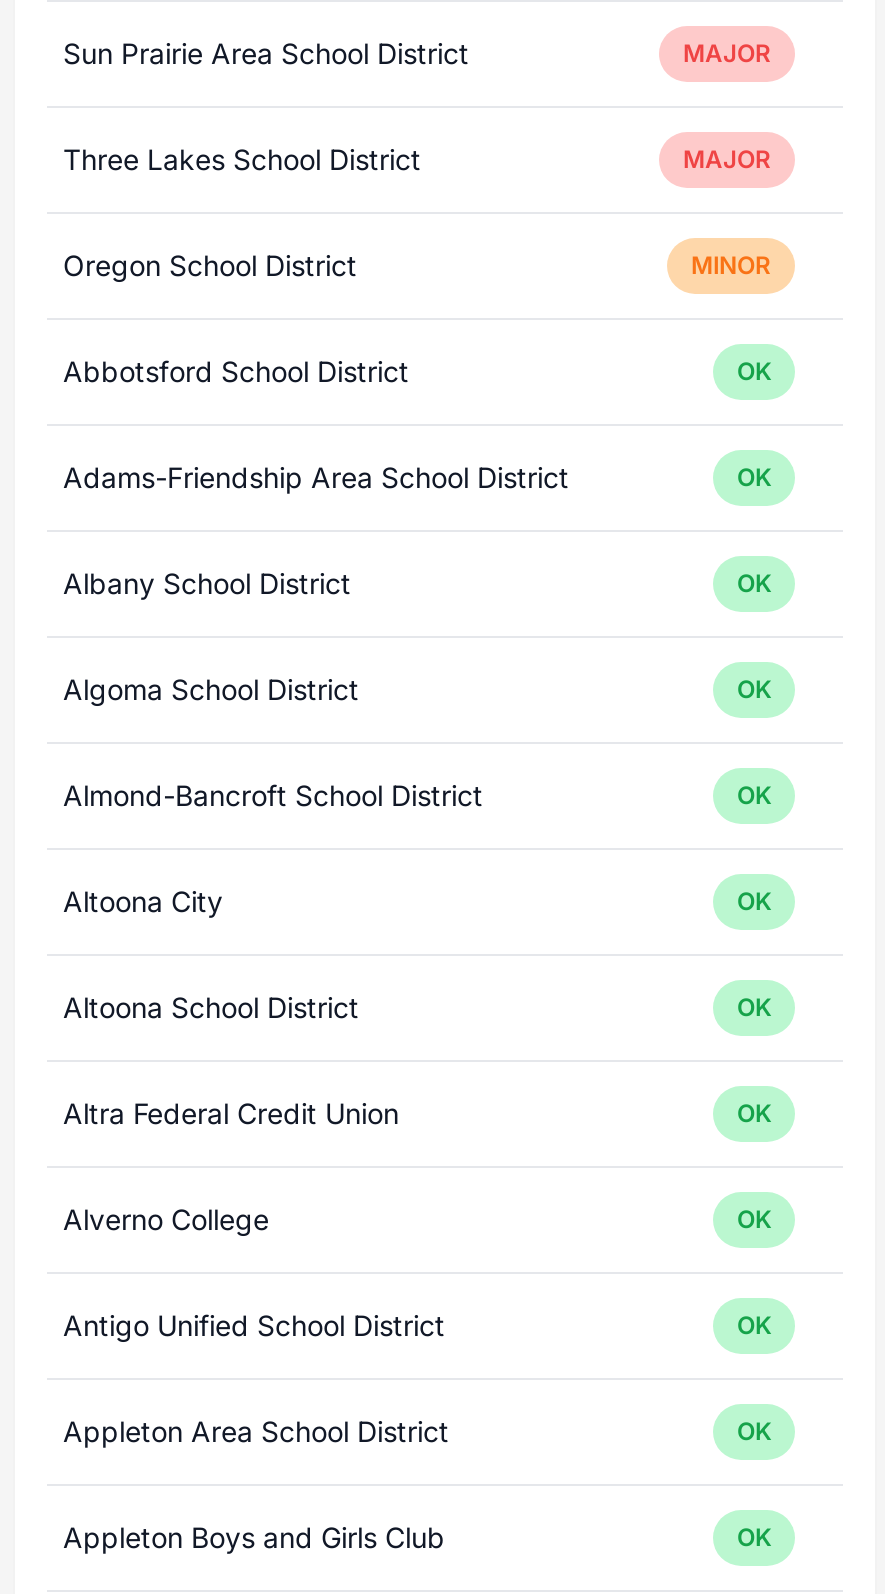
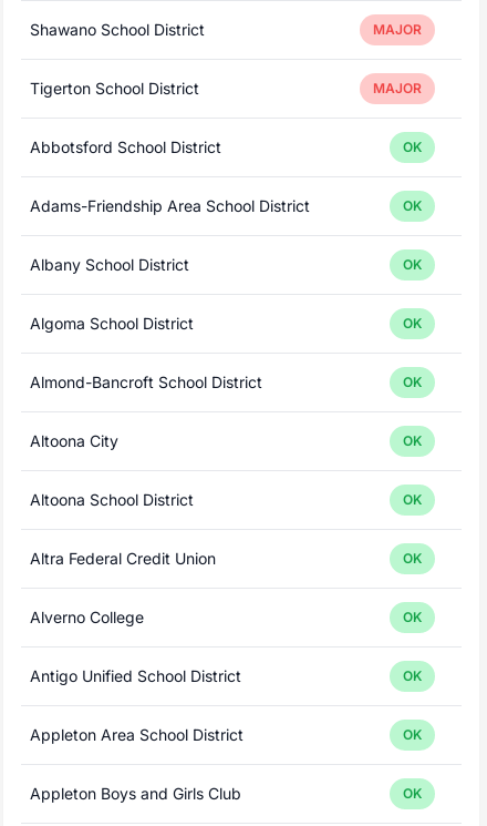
- Sun Prairie Area School District
+ Shawano School District

- Three Lakes School District
+ Tigerton School District

- Oregon School District
- MINOR
